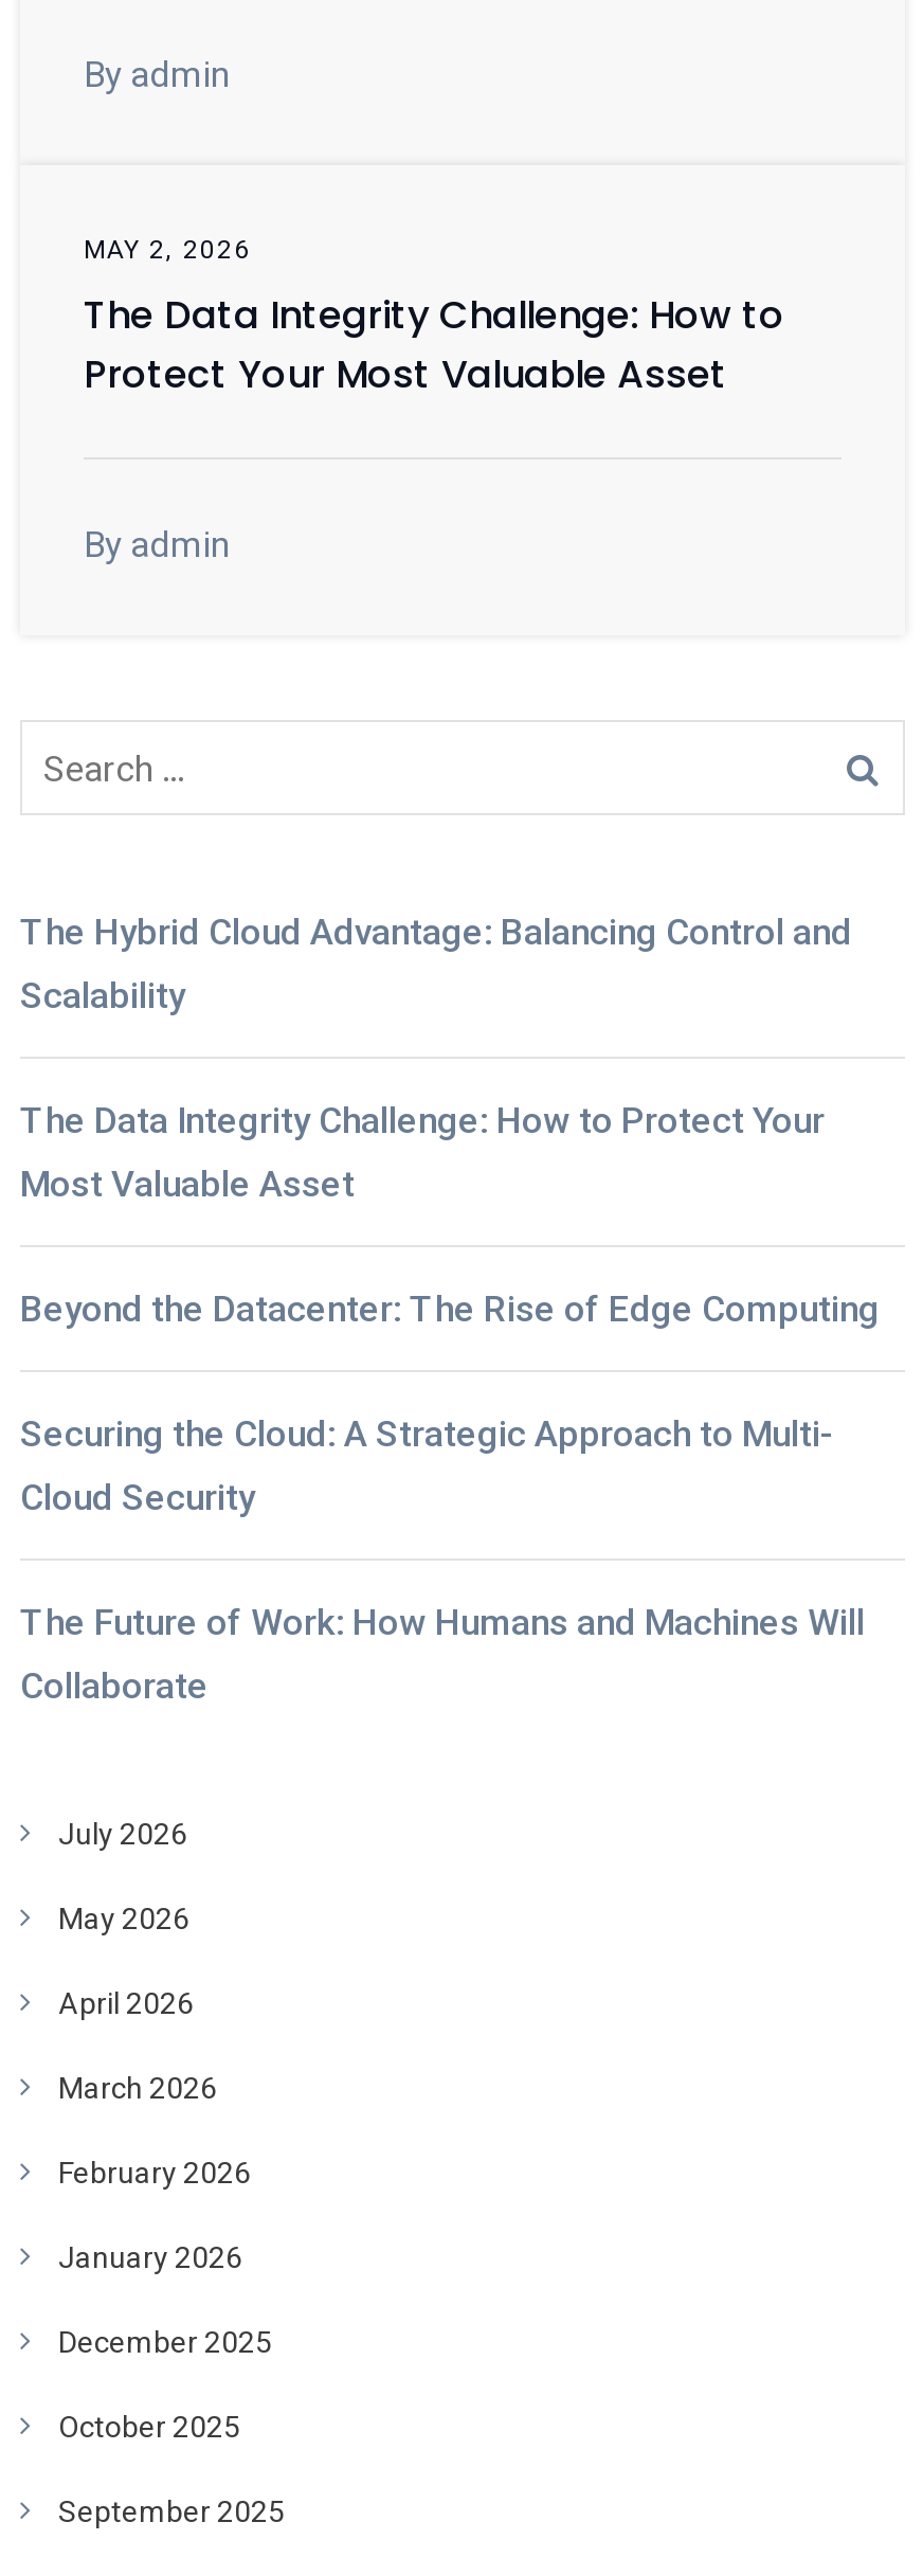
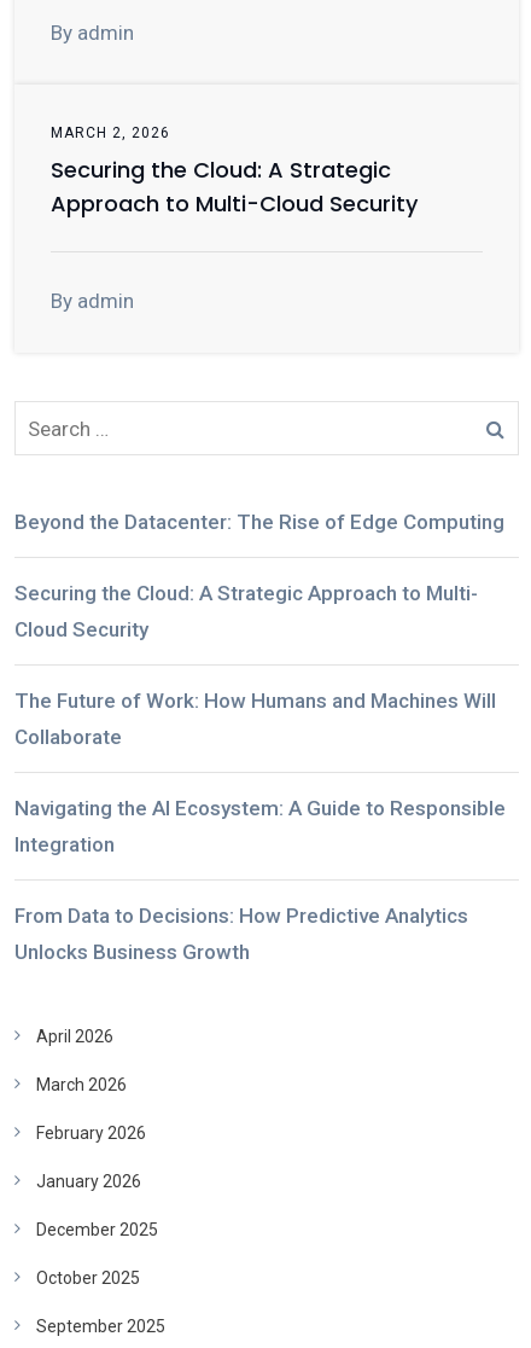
- MAY 2, 2026
- The Data Integrity Challenge: How to
- Protect Your Most Valuable Asset
+ MARCH 2, 2026
+ Securing the Cloud: A Strategic
+ Approach to Multi-Cloud Security

- The Hybrid Cloud Advantage: Balancing Control and
- Scalability
- The Data Integrity Challenge: How to Protect Your
- Most Valuable Asset

moved up: Beyond the Datacenter: The Rise of Edge Computing | Securing the Cloud: A Strategic Approach to Multi- | Cloud Security | The Future of Work: How Humans and Machines Will | Collaborate

- July 2026
- May 2026
+ Navigating the AI Ecosystem: A Guide to Responsible
+ Integration
+ From Data to Decisions: How Predictive Analytics
+ Unlocks Business Growth
